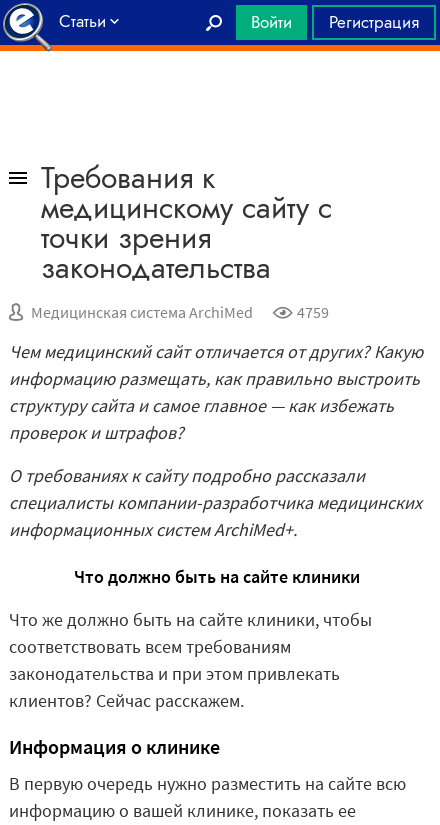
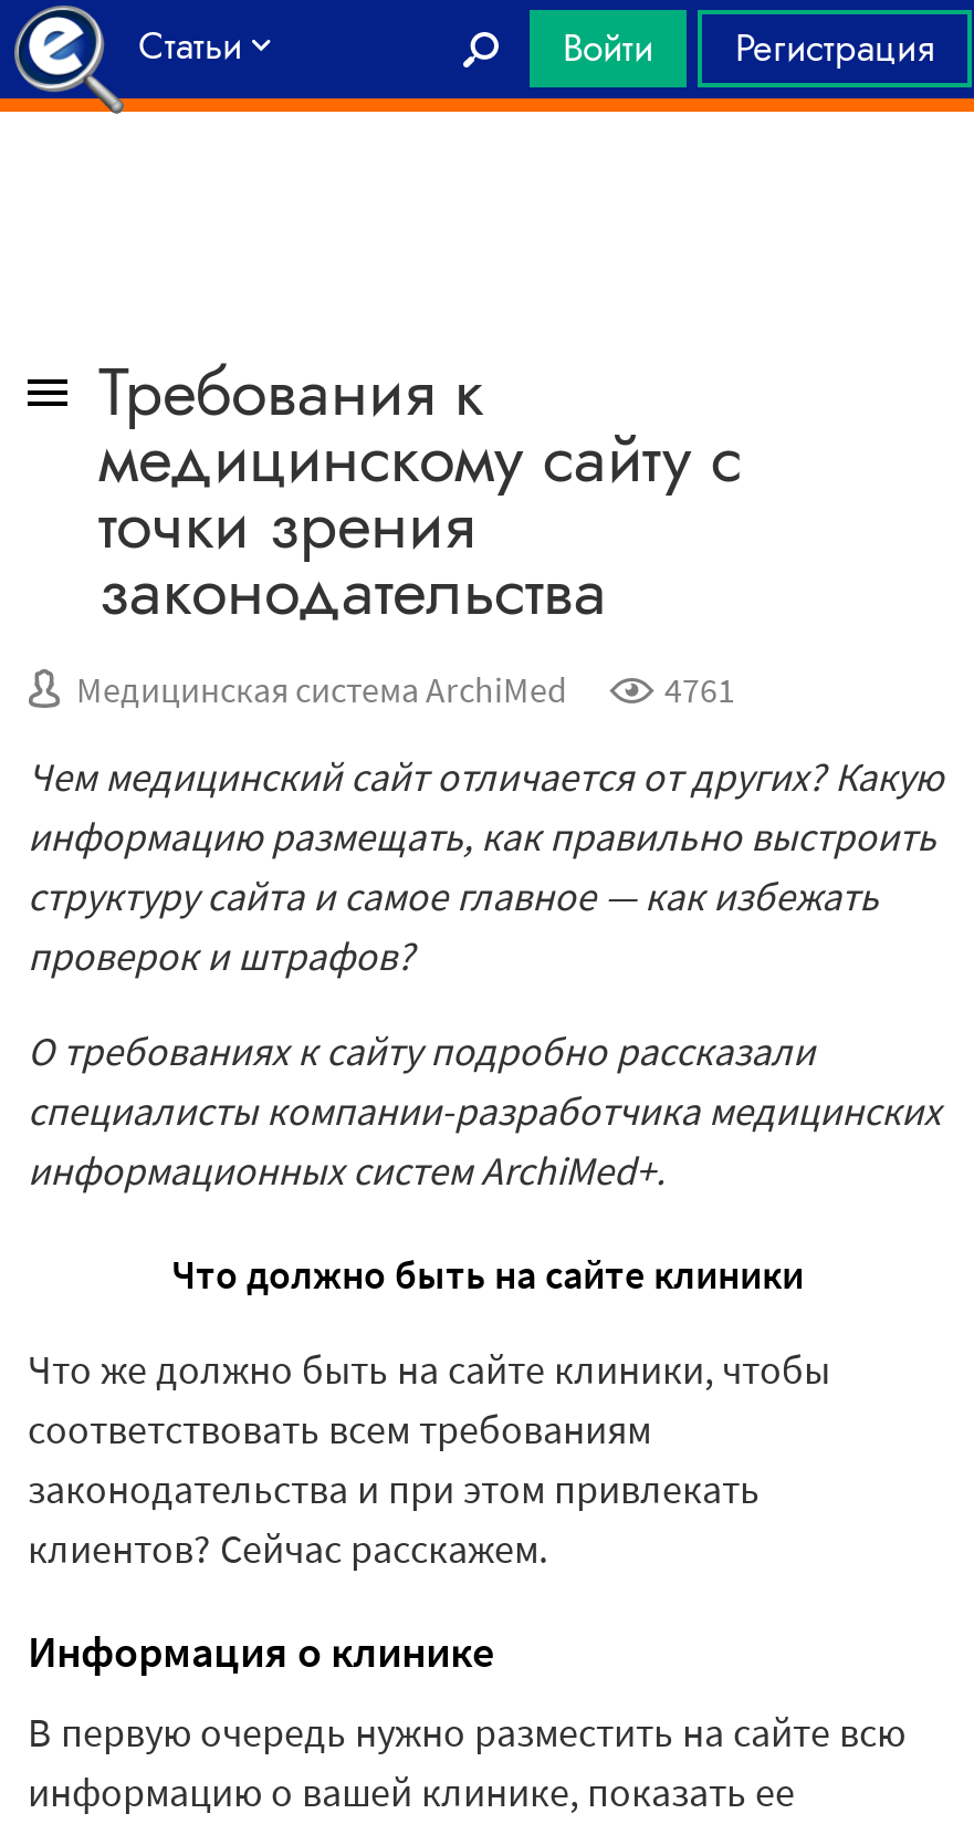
- 4759
+ 4761
